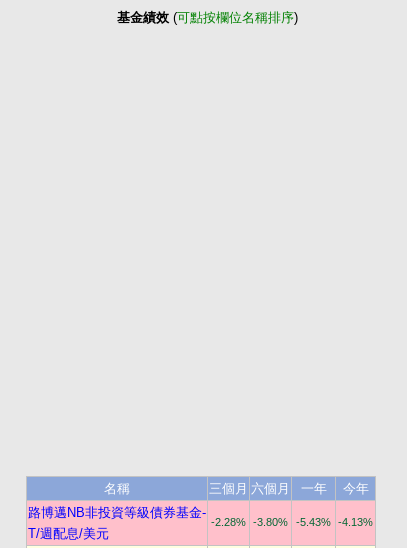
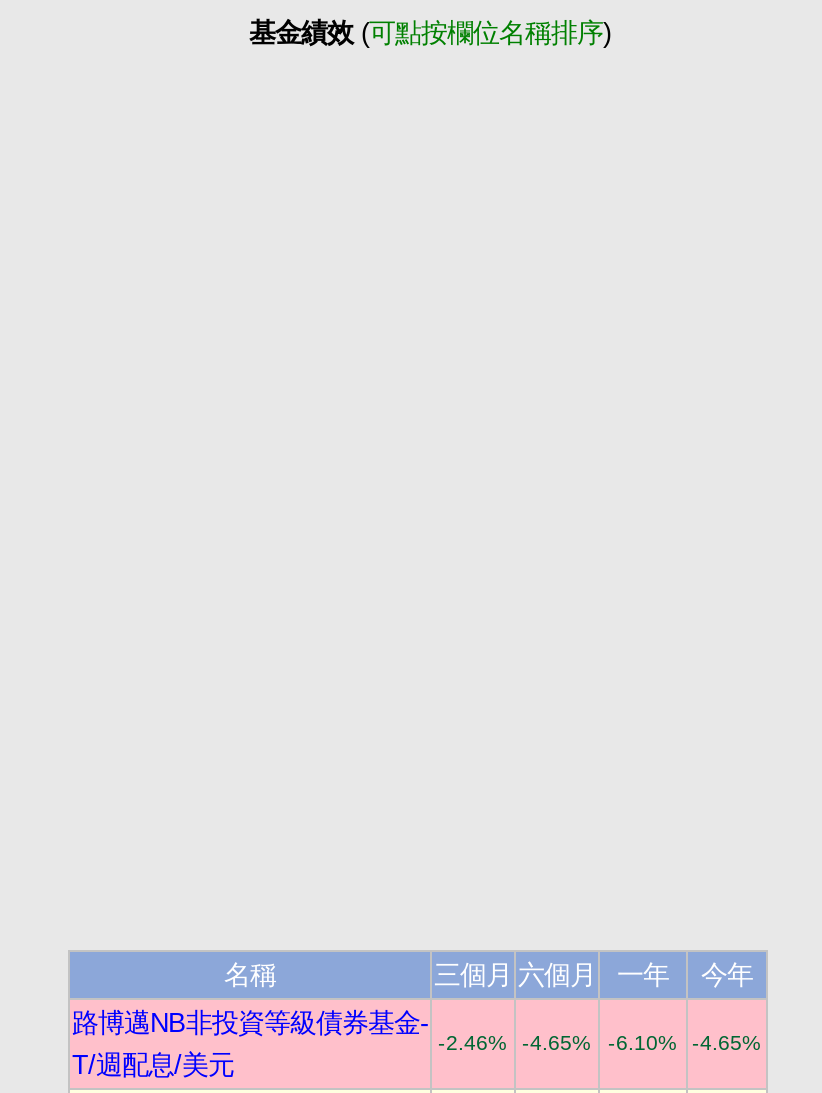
- -2.28% -3.80%
+ -2.46% -4.65%

- -5.43% -4.13%
+ -6.10% -4.65%
